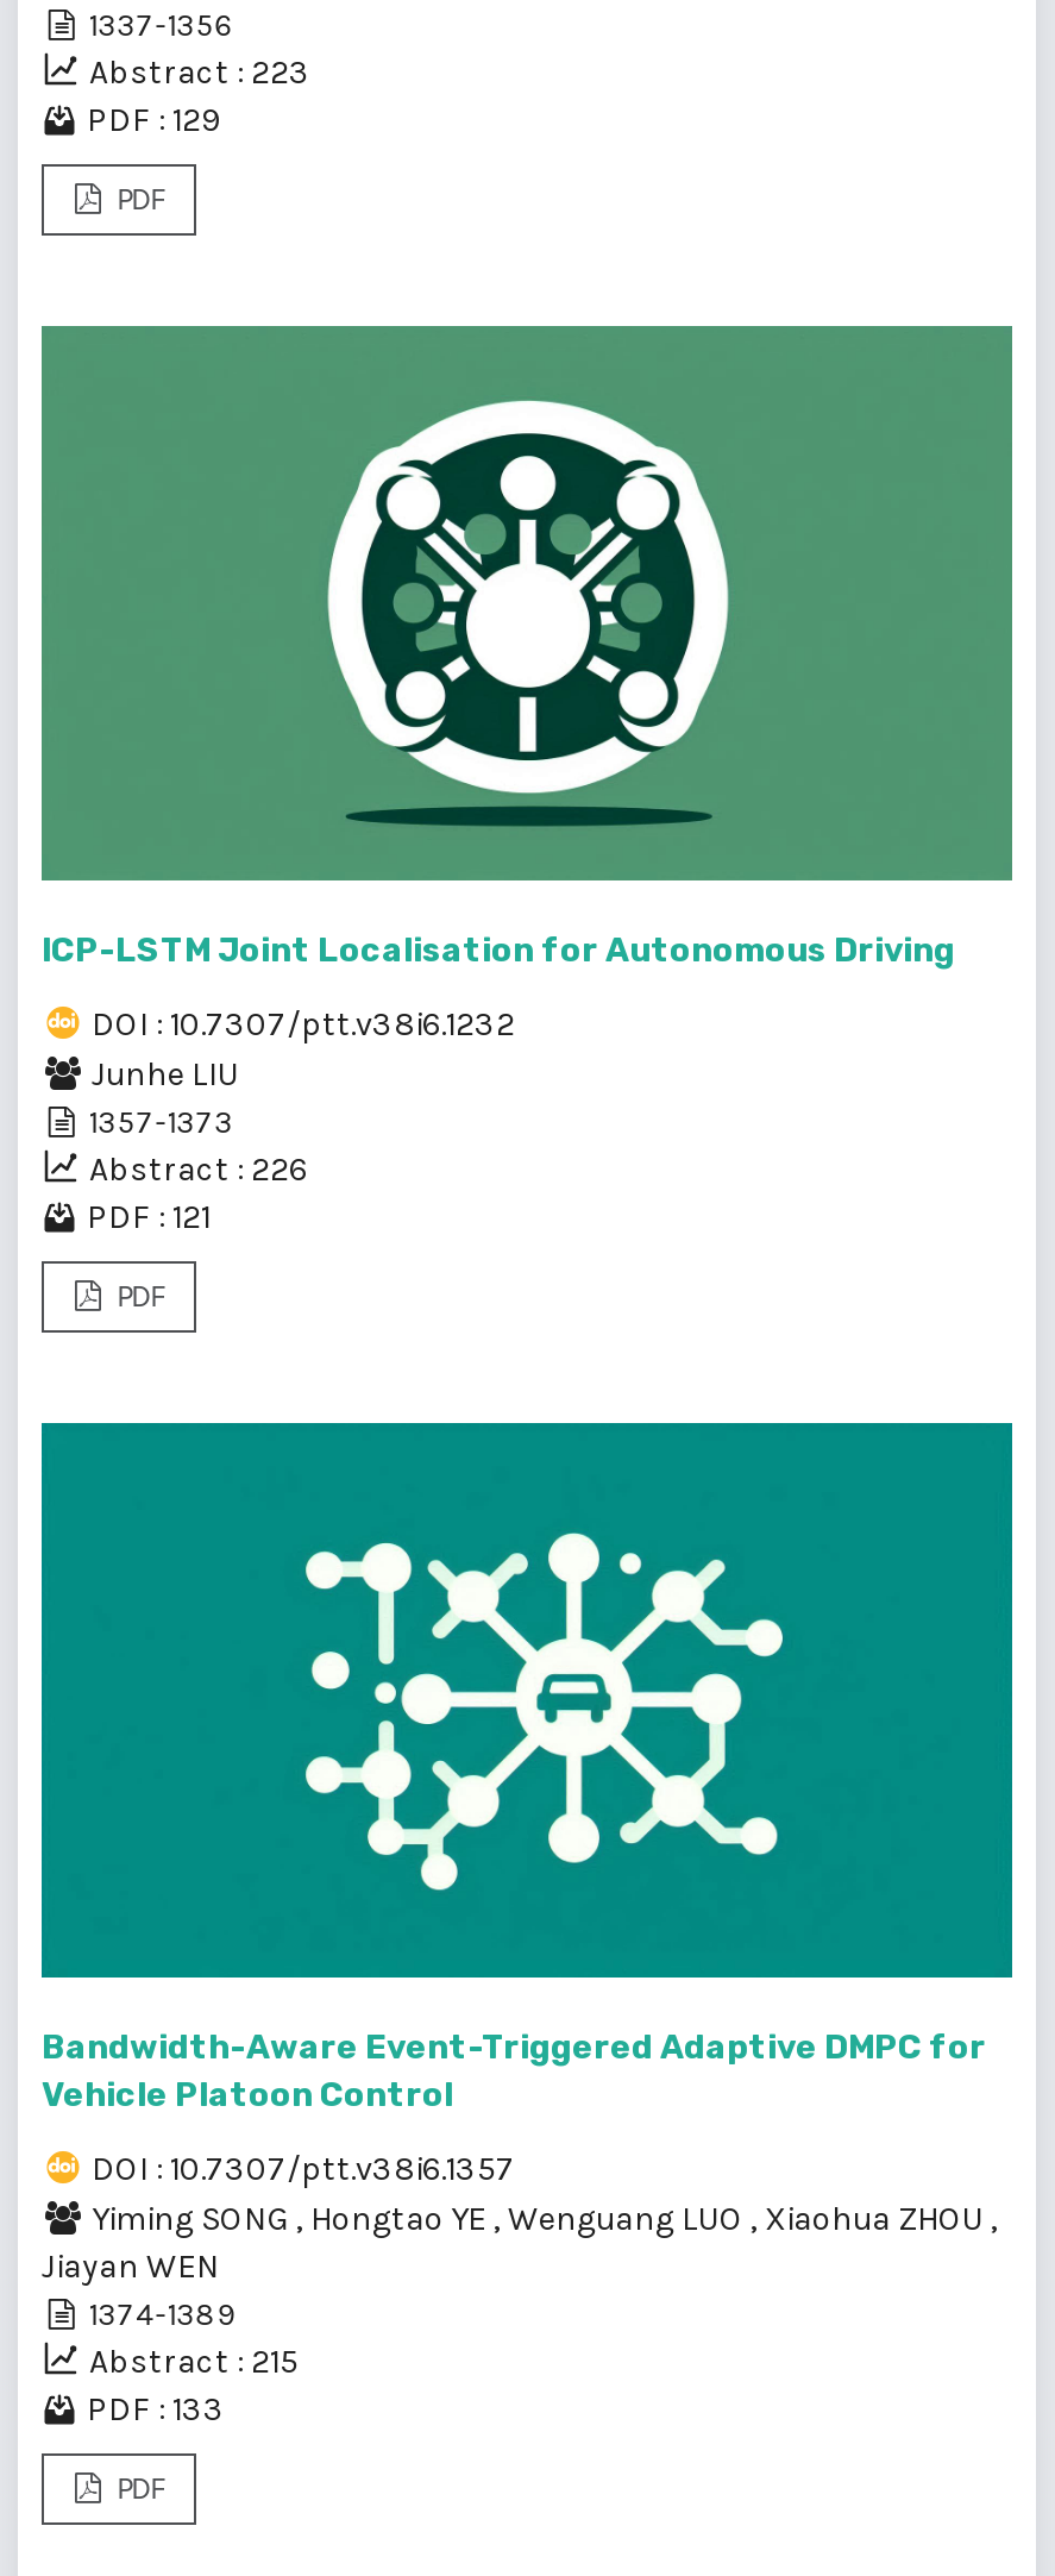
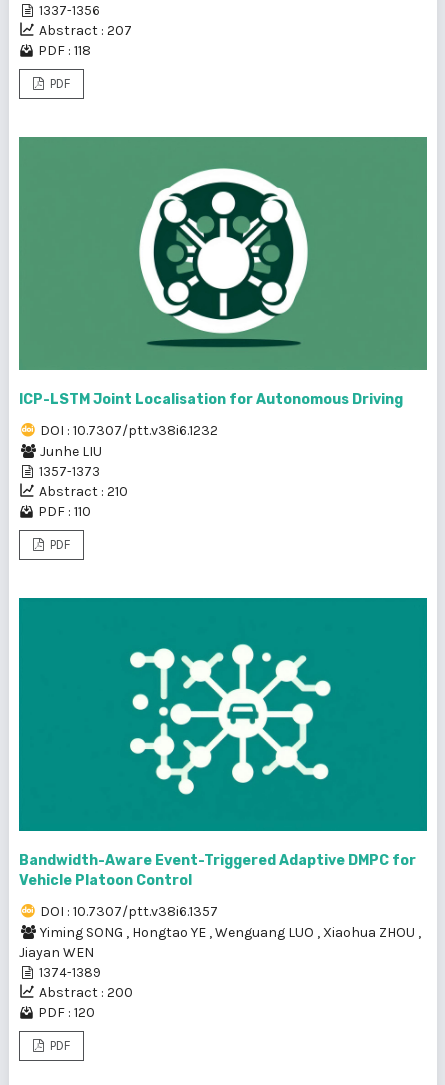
- Abstract : 223
+ Abstract : 207

- PDF : 129
+ PDF : 118

- Abstract : 226
+ Abstract : 210

- PDF : 121
+ PDF : 110

- Abstract : 215
+ Abstract : 200

- PDF : 133
+ PDF : 120
